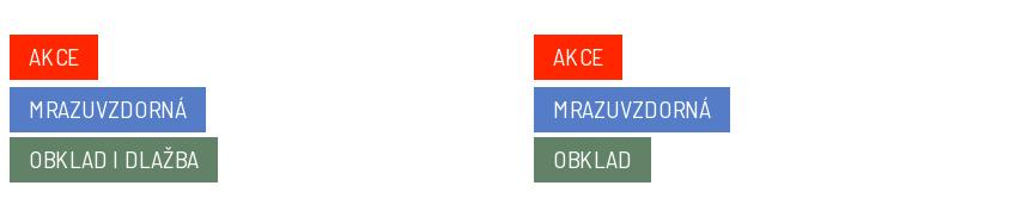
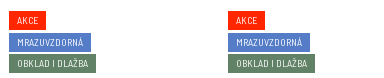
- OBKLAD
+ OBKLAD I DLAŽBA
